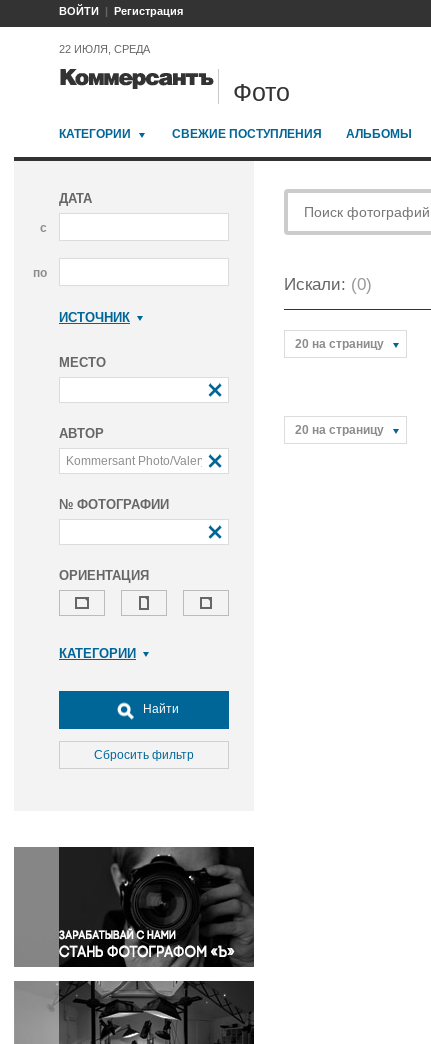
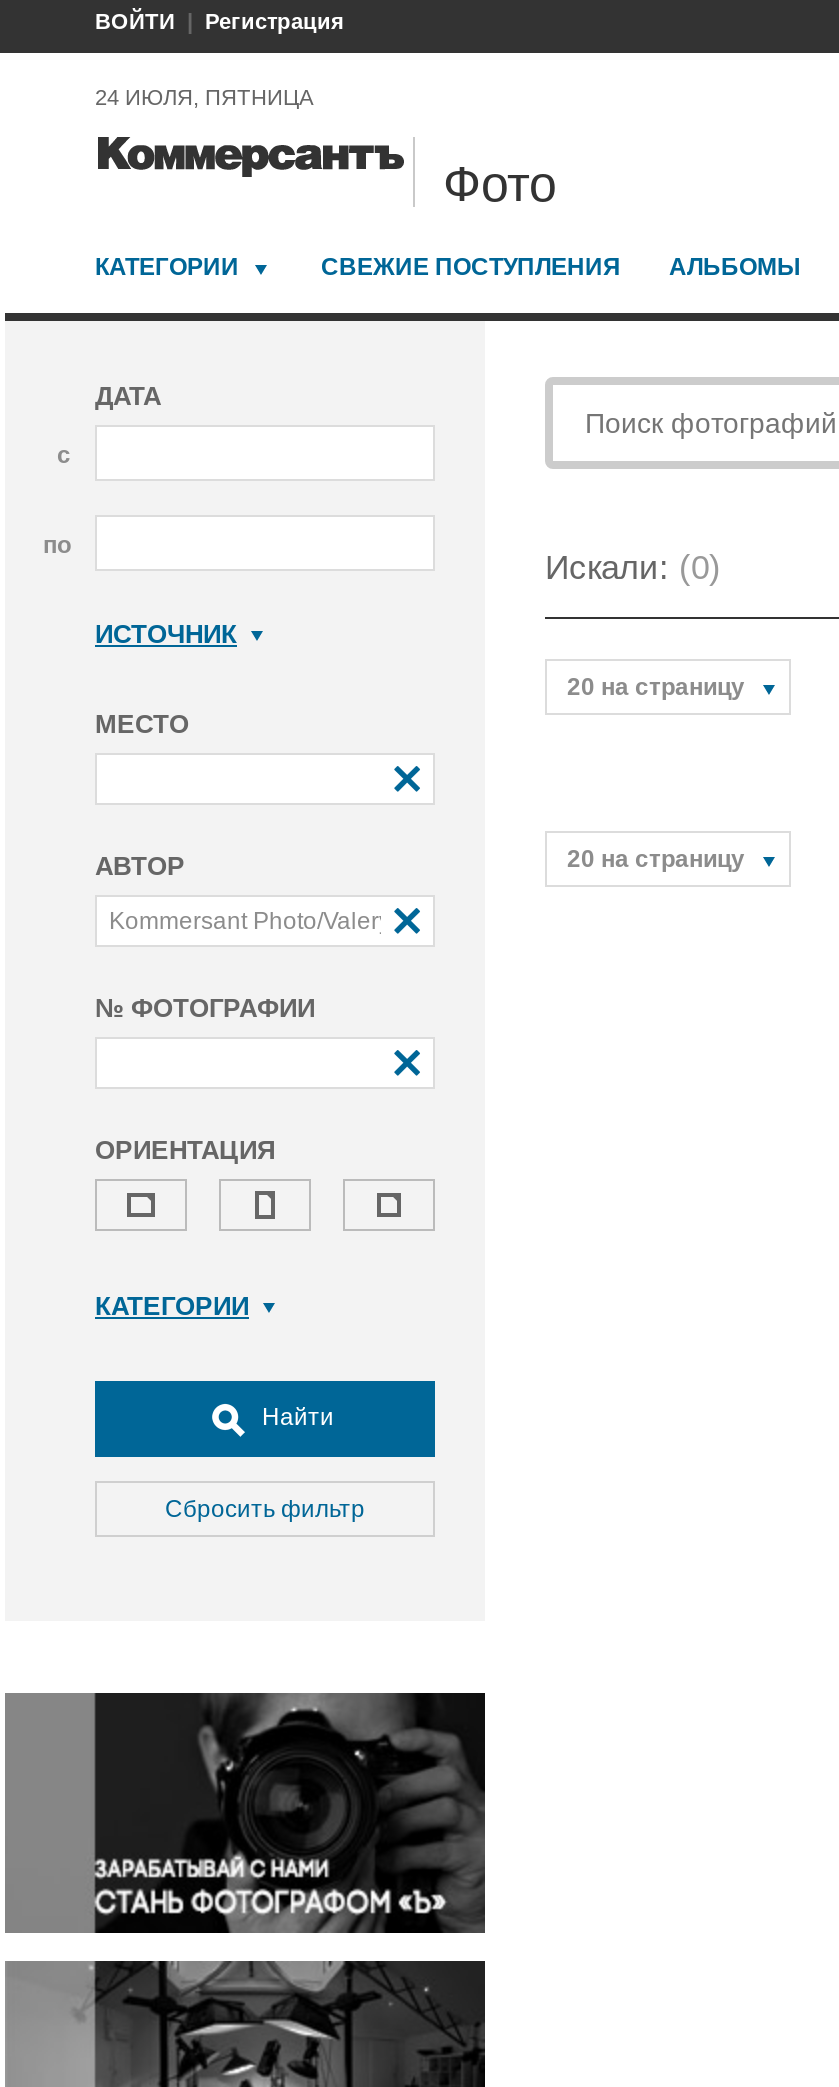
- 22 ИЮЛЯ, СРЕДА
+ 24 ИЮЛЯ, ПЯТНИЦА
